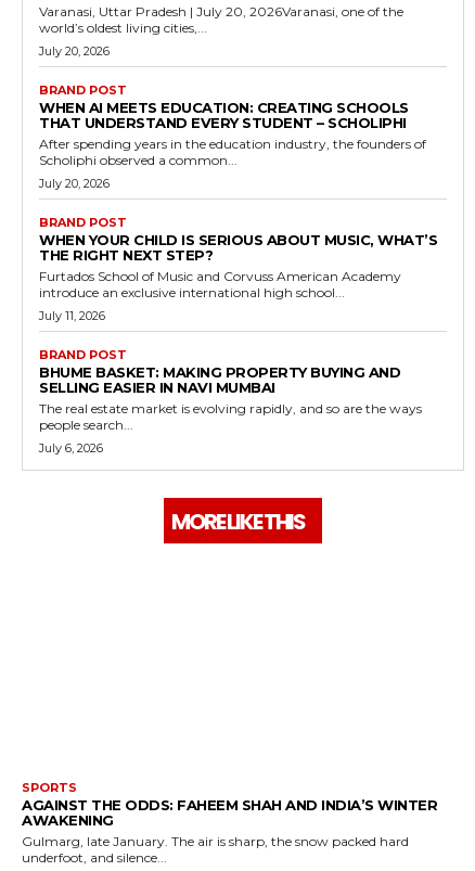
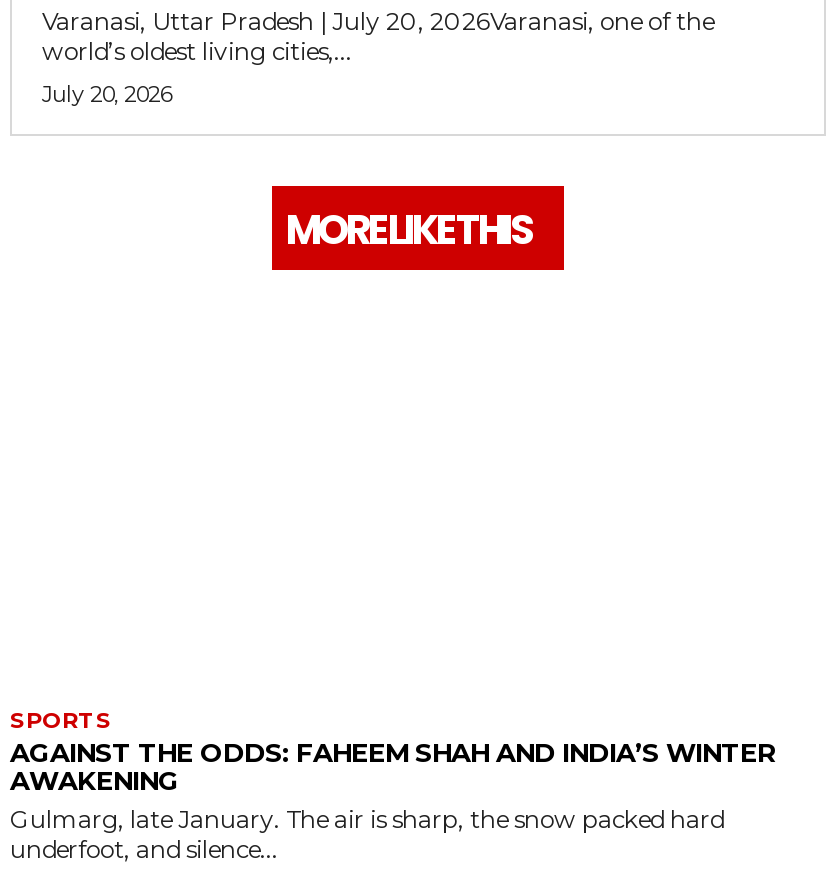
- BRAND POST
- WHEN AI MEETS EDUCATION: CREATING SCHOOLS
- THAT UNDERSTAND EVERY STUDENT – SCHOLIPHI
- After spending years in the education industry, the founders of
- Scholiphi observed a common...
- July 20, 2026
- BRAND POST
- WHEN YOUR CHILD IS SERIOUS ABOUT MUSIC, WHAT’S
- THE RIGHT NEXT STEP?
- Furtados School of Music and Corvuss American Academy
- introduce an exclusive international high school...
- July 11, 2026
- BRAND POST
- BHUME BASKET: MAKING PROPERTY BUYING AND
- SELLING EASIER IN NAVI MUMBAI
- The real estate market is evolving rapidly, and so are the ways
- people search...
- July 6, 2026
